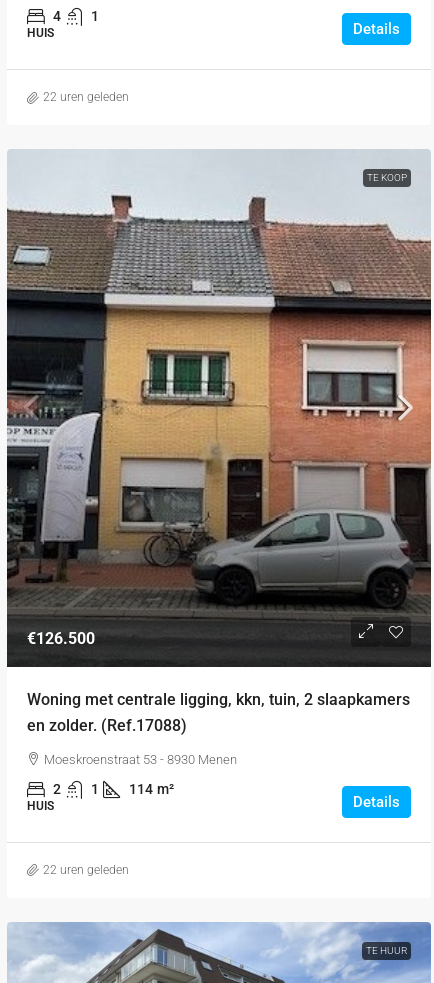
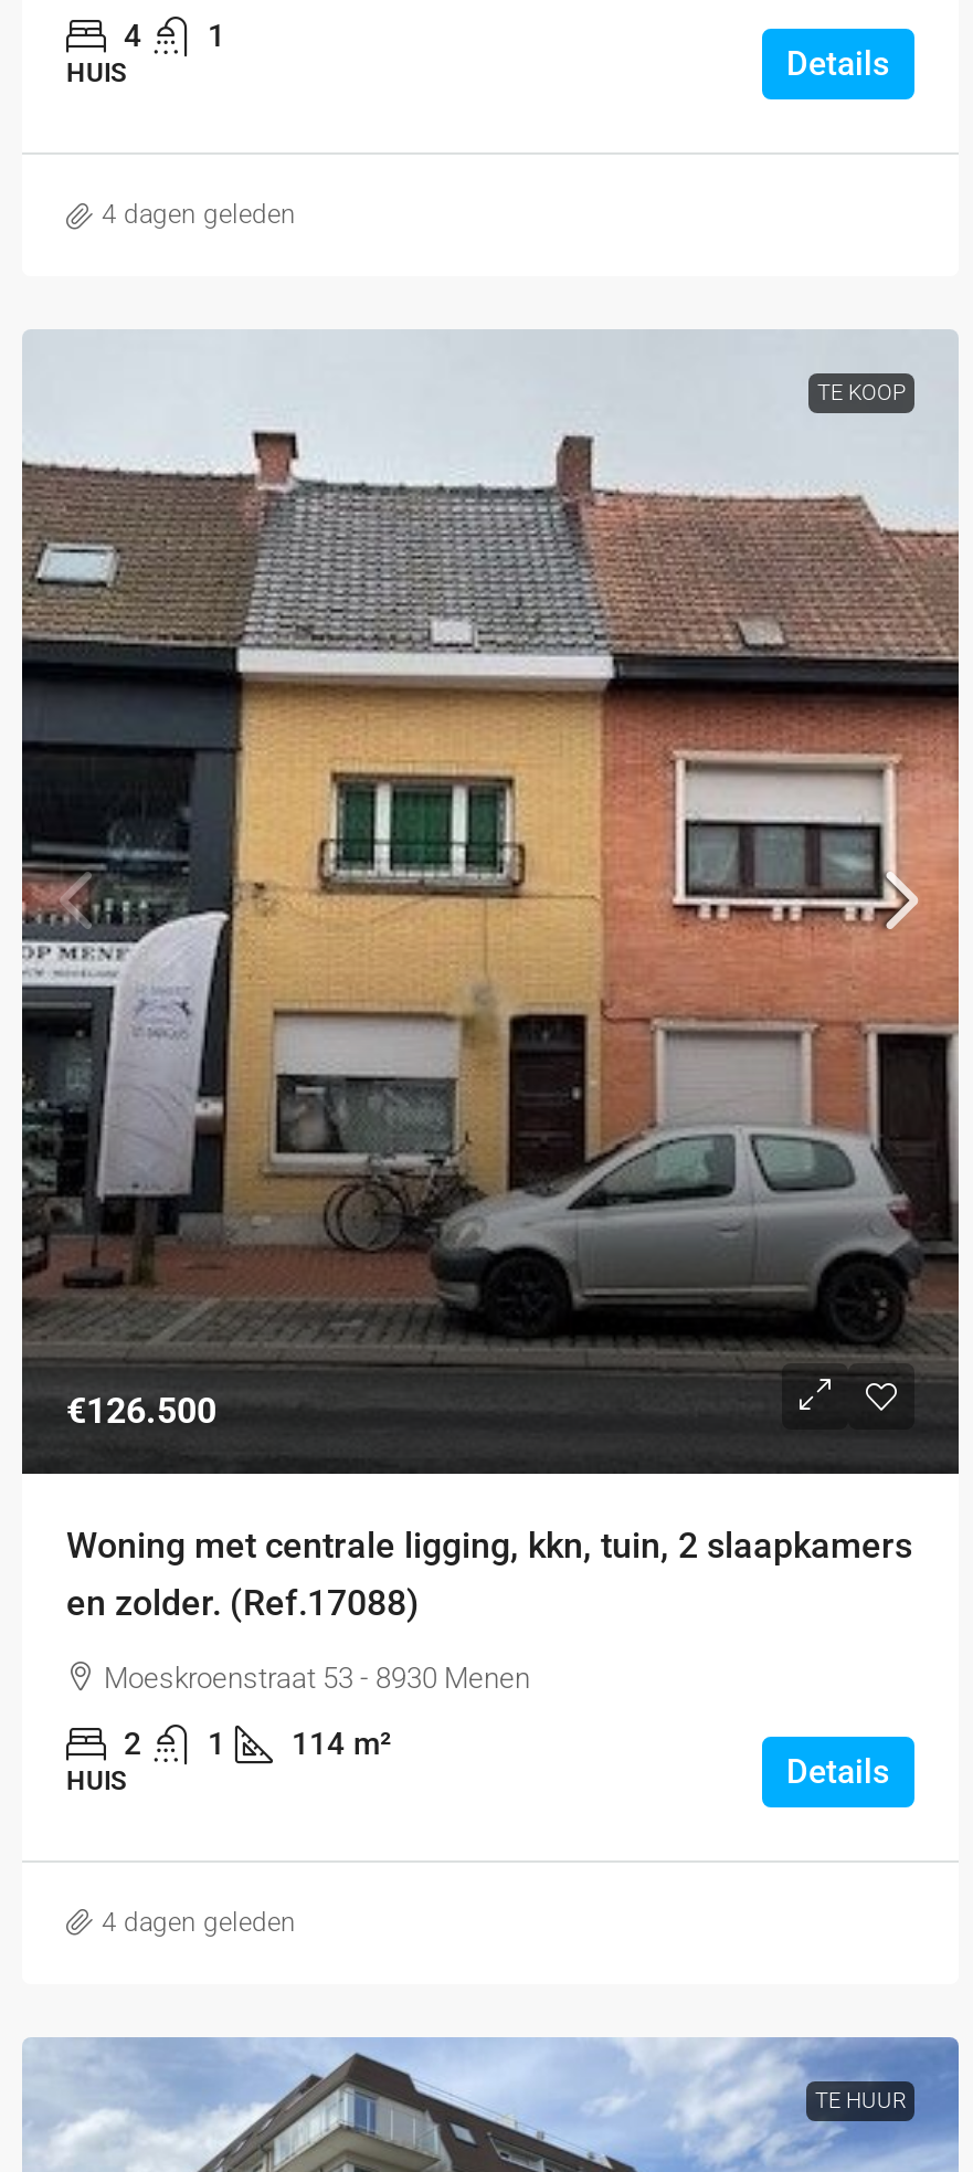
- 22 uren geleden
+ 4 dagen geleden

- 22 uren geleden
+ 4 dagen geleden
